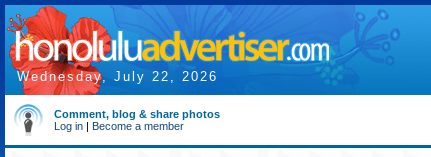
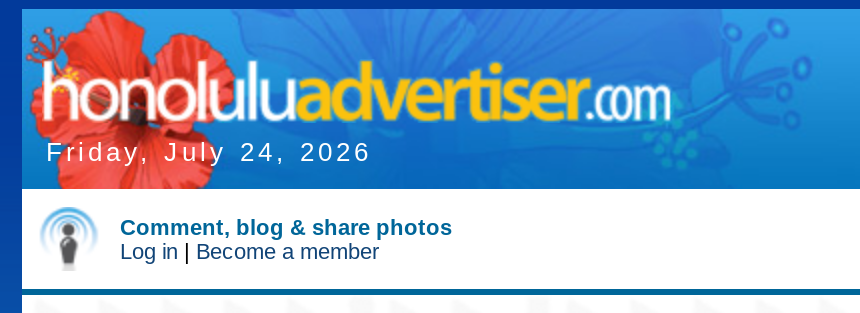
- Wednesday, July 22, 2026
+ Friday, July 24, 2026
